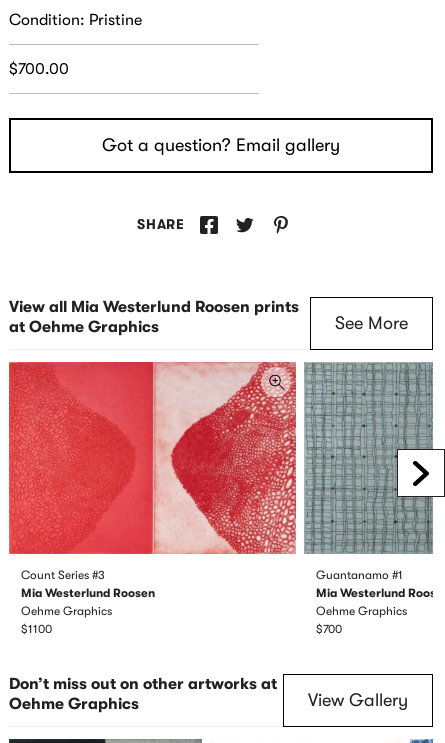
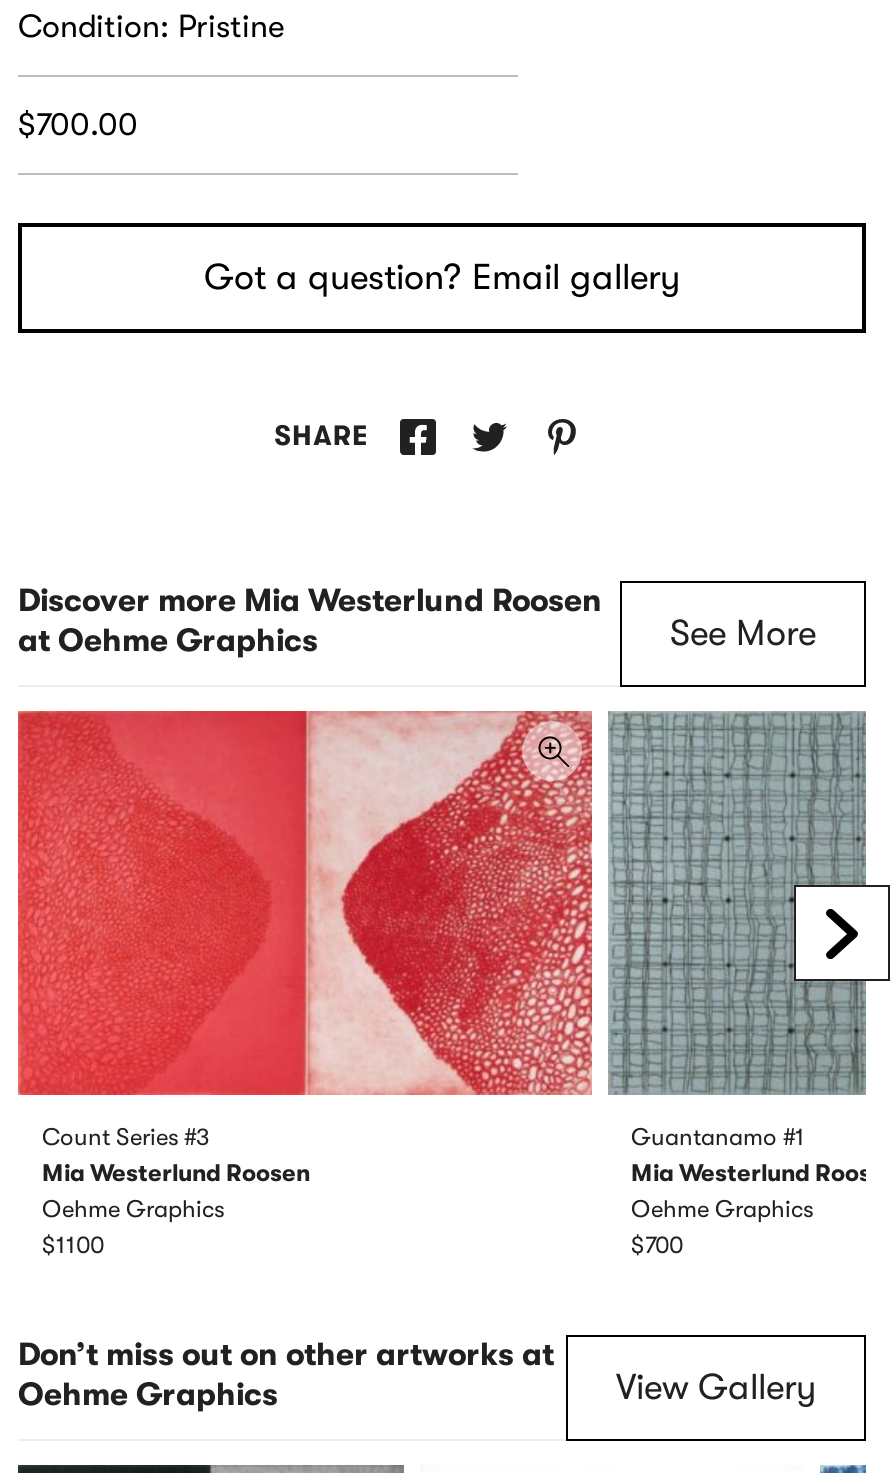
- View all Mia Westerlund Roosen prints
+ Discover more Mia Westerlund Roosen
